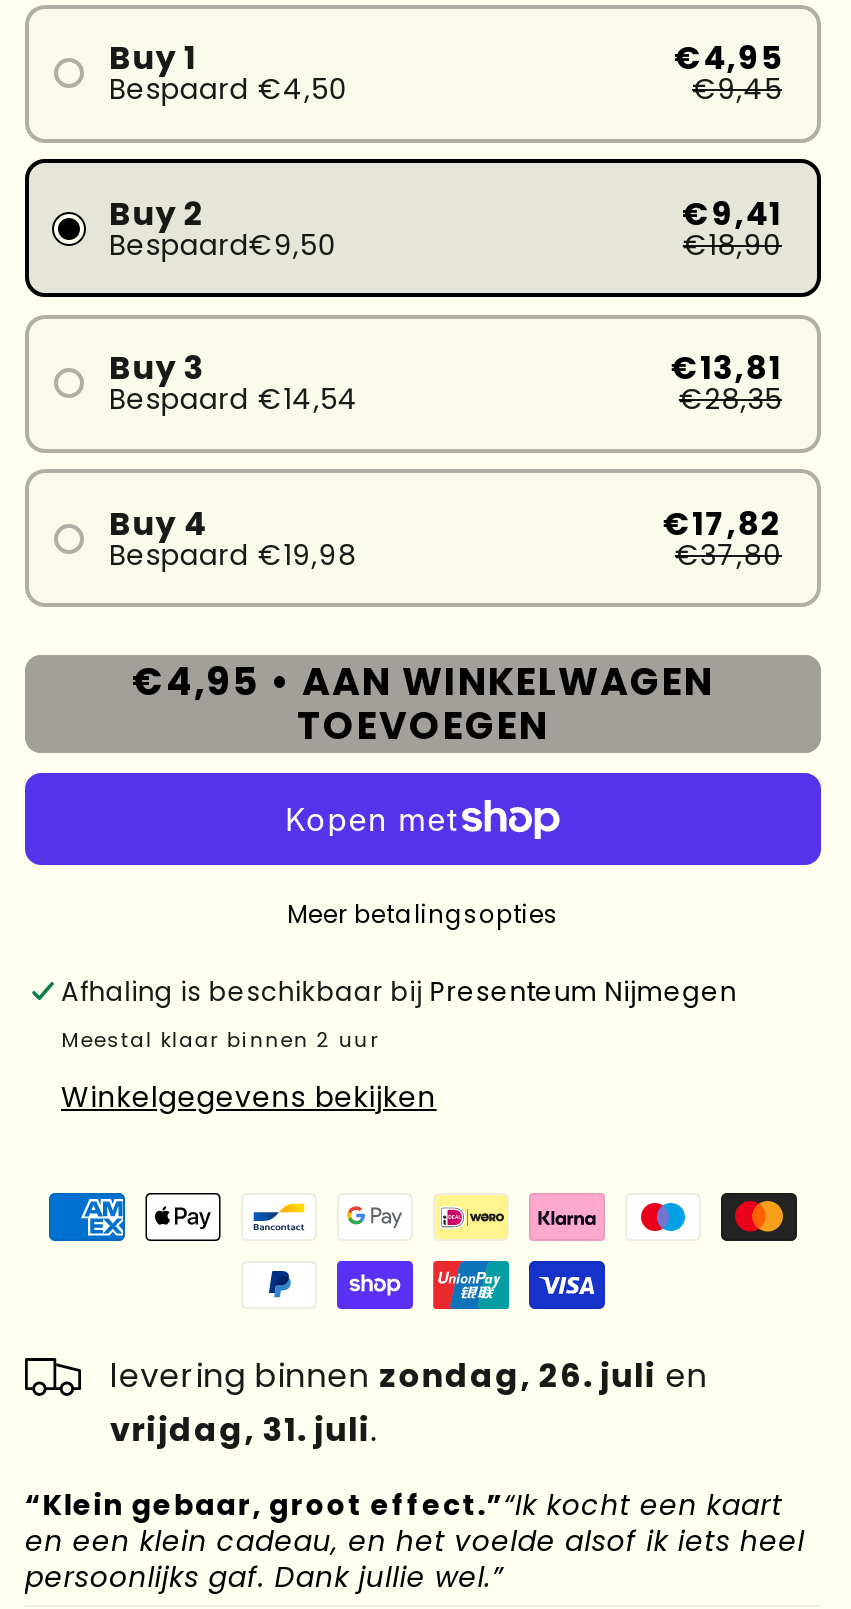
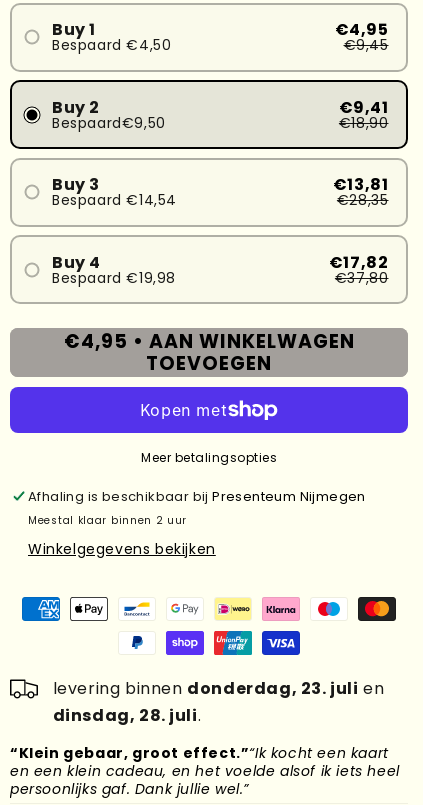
- levering binnen zondag, 26. juli en
+ levering binnen donderdag, 23. juli en

- vrijdag, 31. juli.
+ dinsdag, 28. juli.
